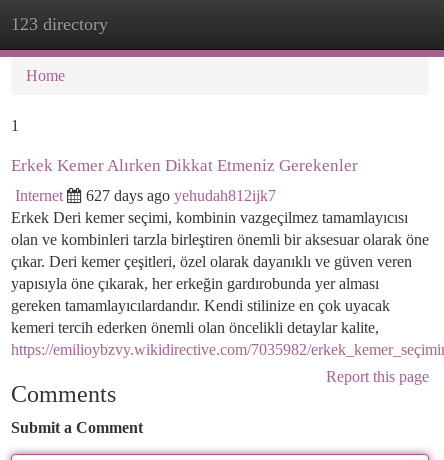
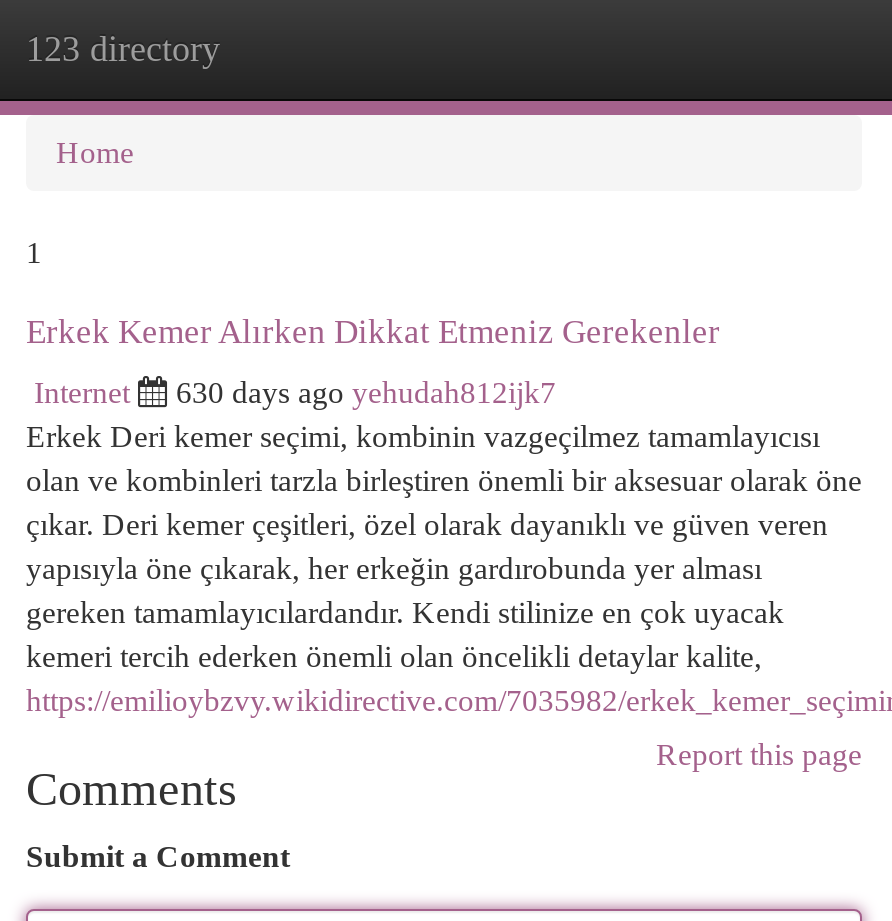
- 627 days ago yehudah812ijk7
+ 630 days ago yehudah812ijk7
